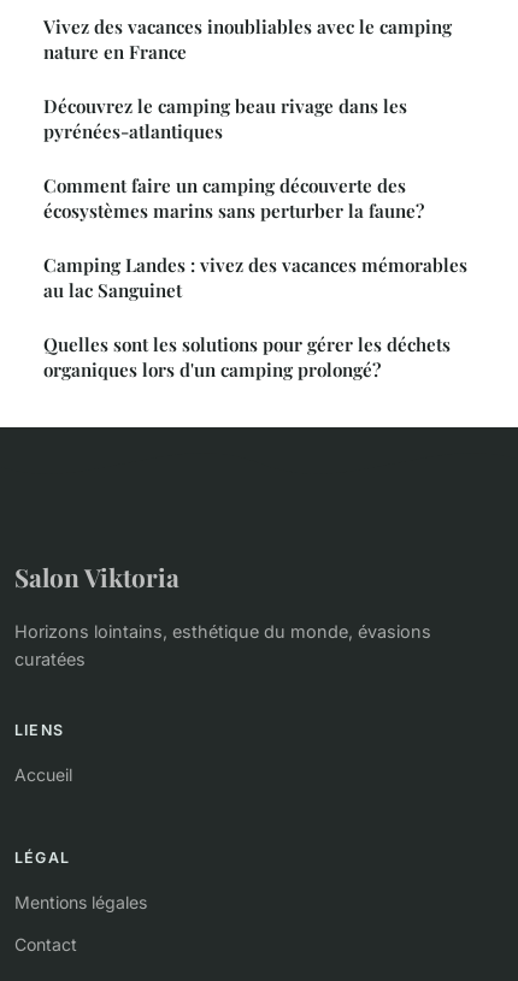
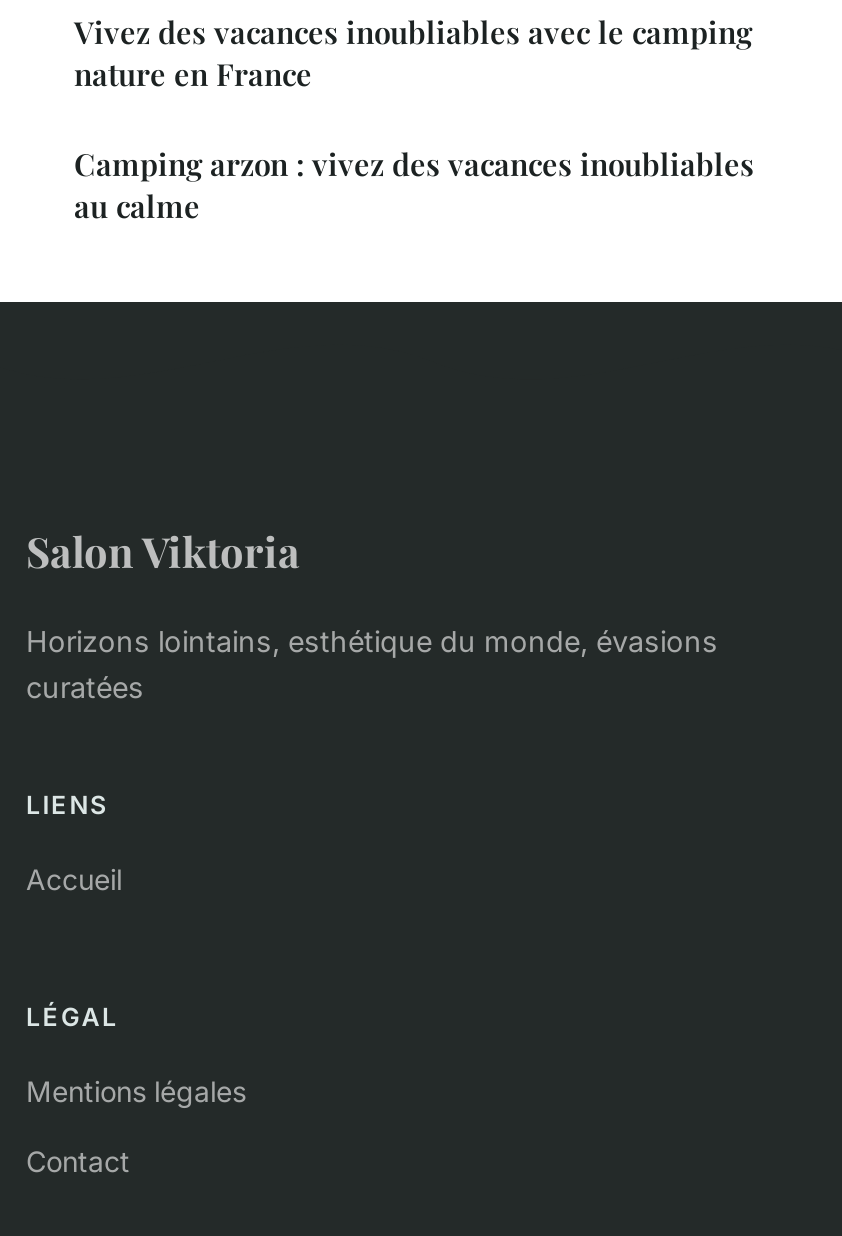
- Découvrez le camping beau rivage dans les
- pyrénées-atlantiques
- Comment faire un camping découverte des
- écosystèmes marins sans perturber la faune?
- Camping Landes : vivez des vacances mémorables
- au lac Sanguinet
- Quelles sont les solutions pour gérer les déchets
- organiques lors d'un camping prolongé?
+ Camping arzon : vivez des vacances inoubliables
+ au calme
